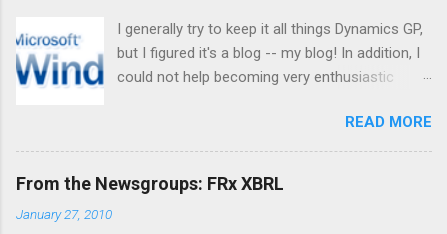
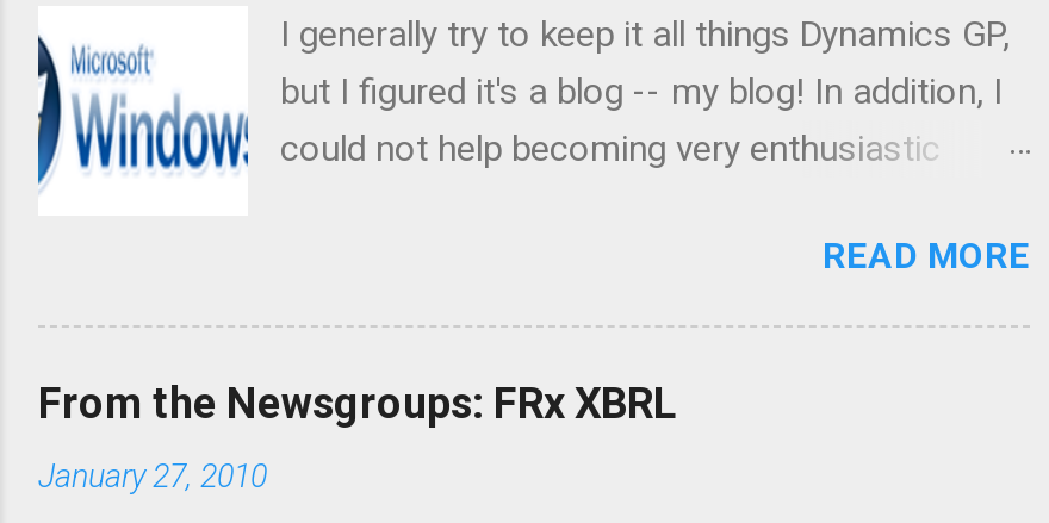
- [image]
+ [image]
